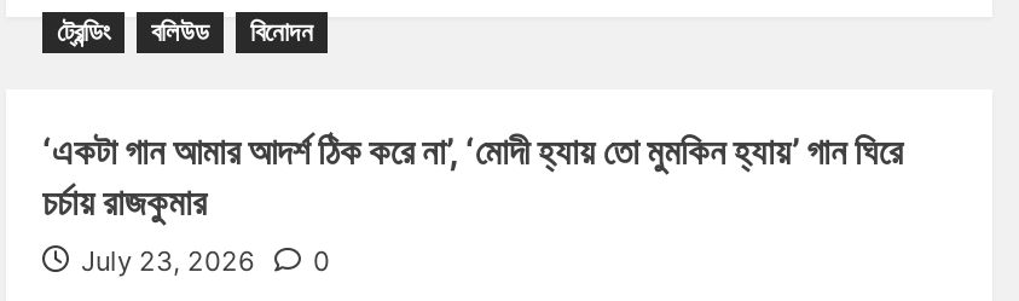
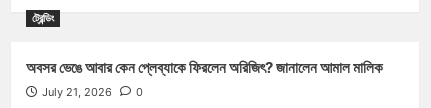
- বলিউড
- বিনোদন
- ‘একটা গান আমার আদর্শ ঠিক করে না’, ‘মোদী হ্যায় তো মুমকিন হ্যায়’ গান ঘিরে
- চর্চায় রাজকুমার
- July 23, 2026
+ অবসর ভেঙে আবার কেন প্লেব্যাকে ফিরলেন অরিজিৎ? জানালেন আমাল মালিক
+ July 21, 2026
